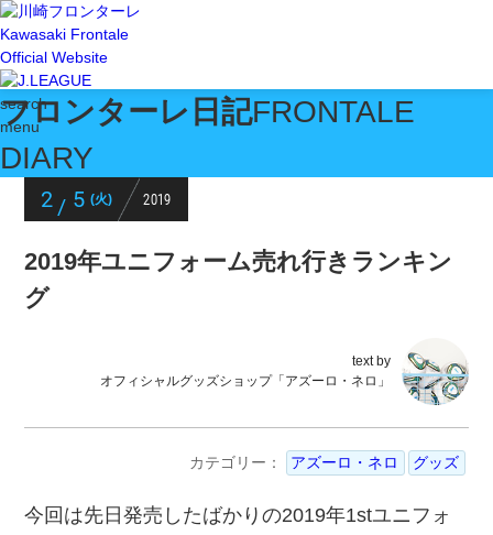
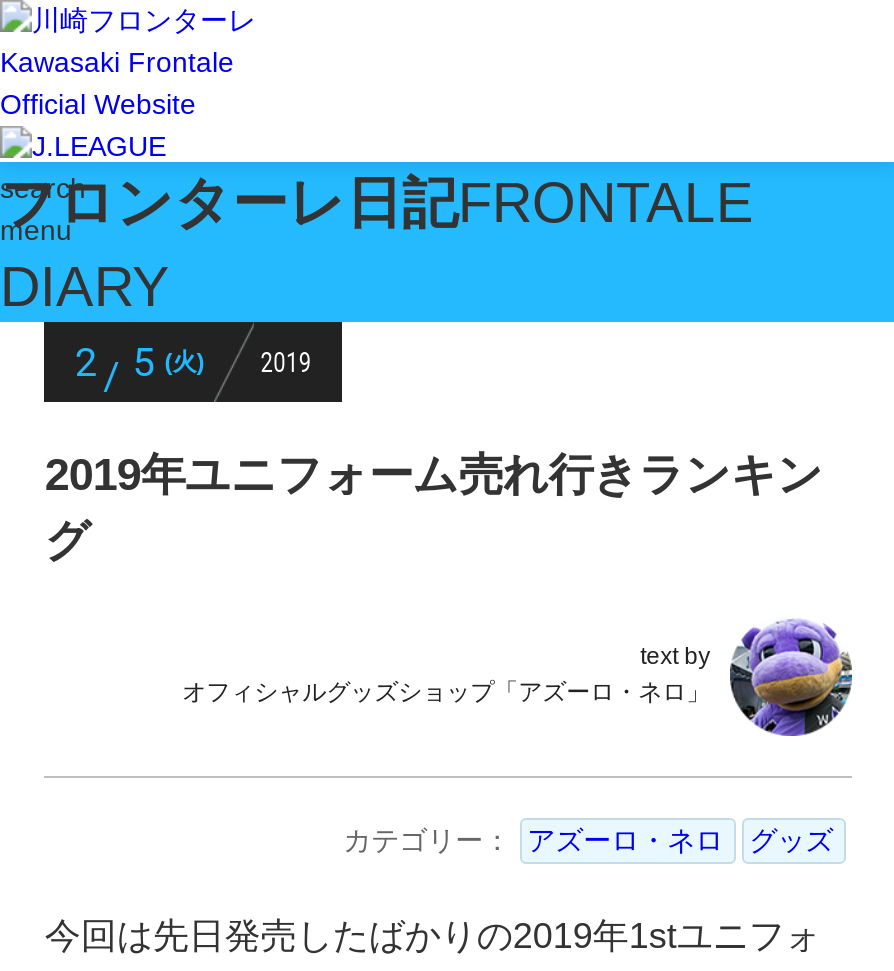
- [image]
+ [image]
